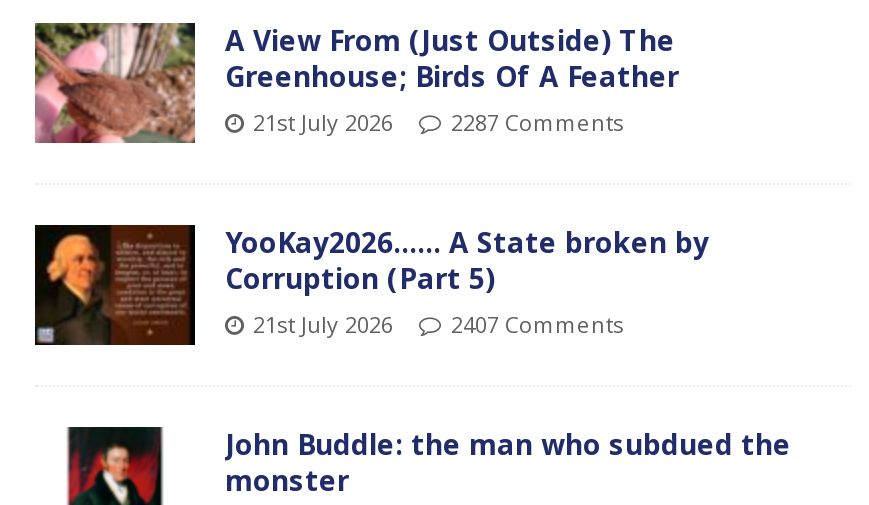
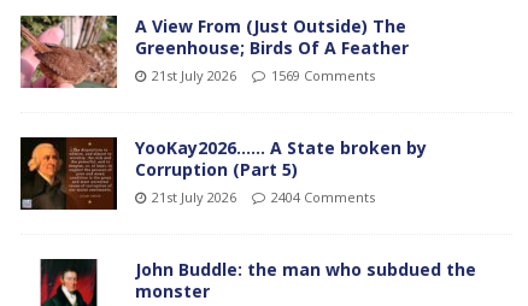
- 21st July 2026 2287 Comments
+ 21st July 2026 1569 Comments

- 21st July 2026 2407 Comments
+ 21st July 2026 2404 Comments
